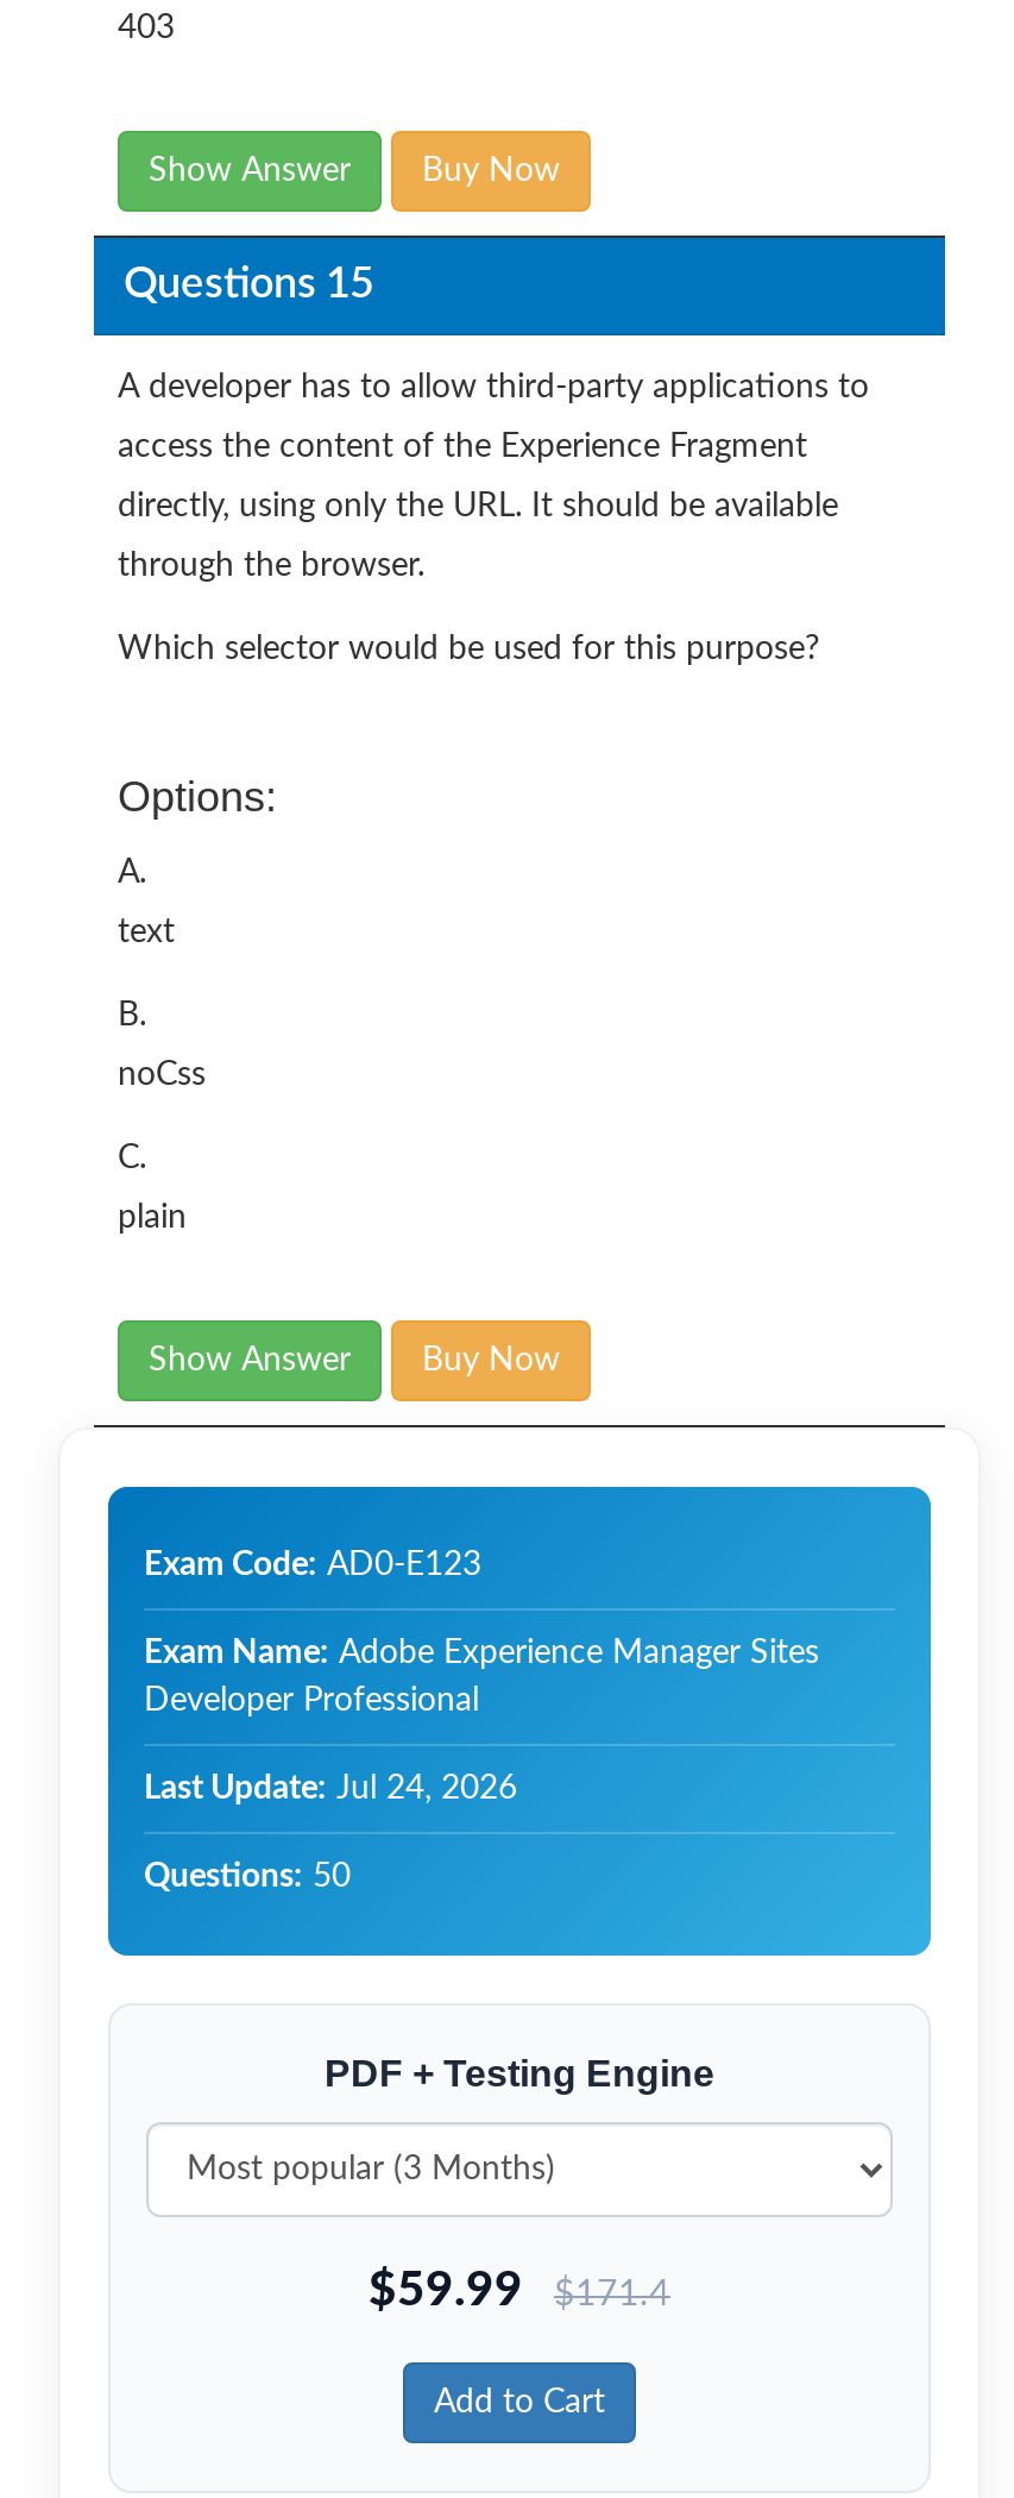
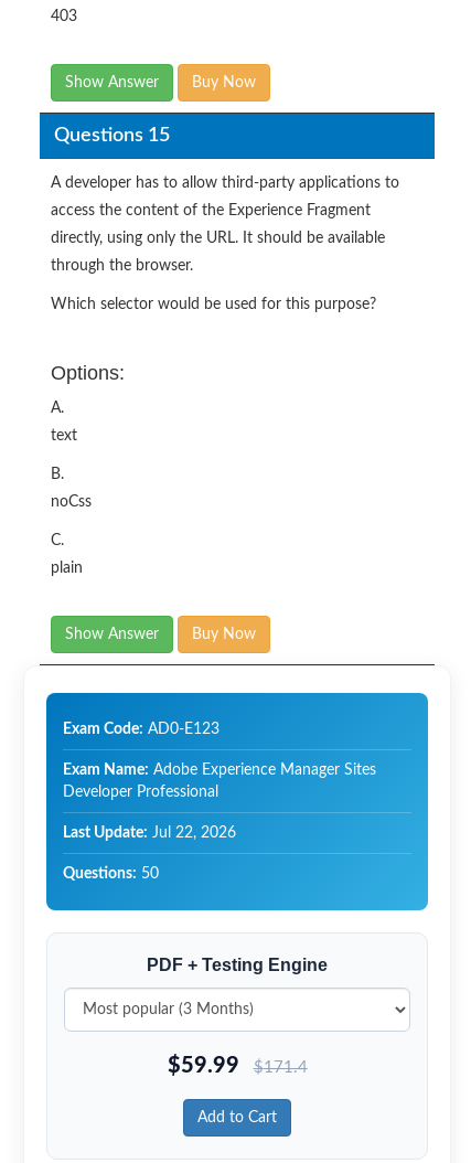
- Last Update: Jul 24, 2026
+ Last Update: Jul 22, 2026
